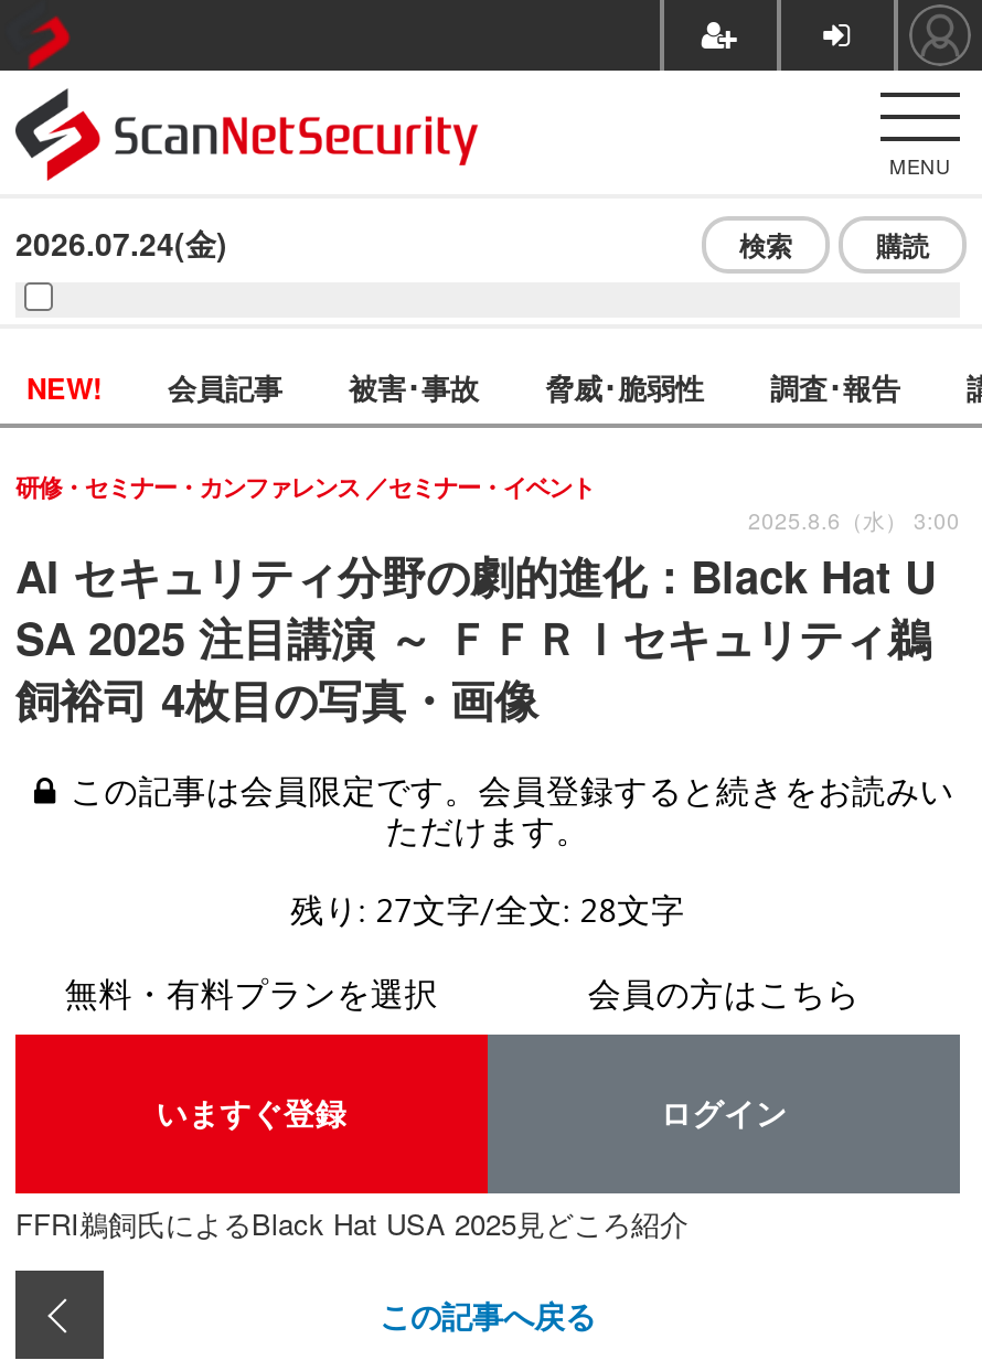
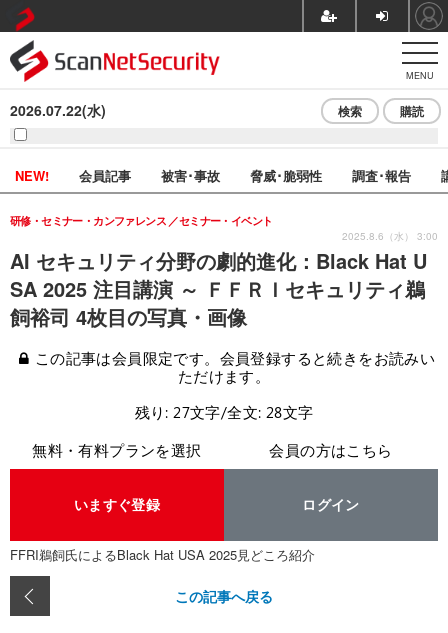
- 2026.07.24(金)
+ 2026.07.22(水)
